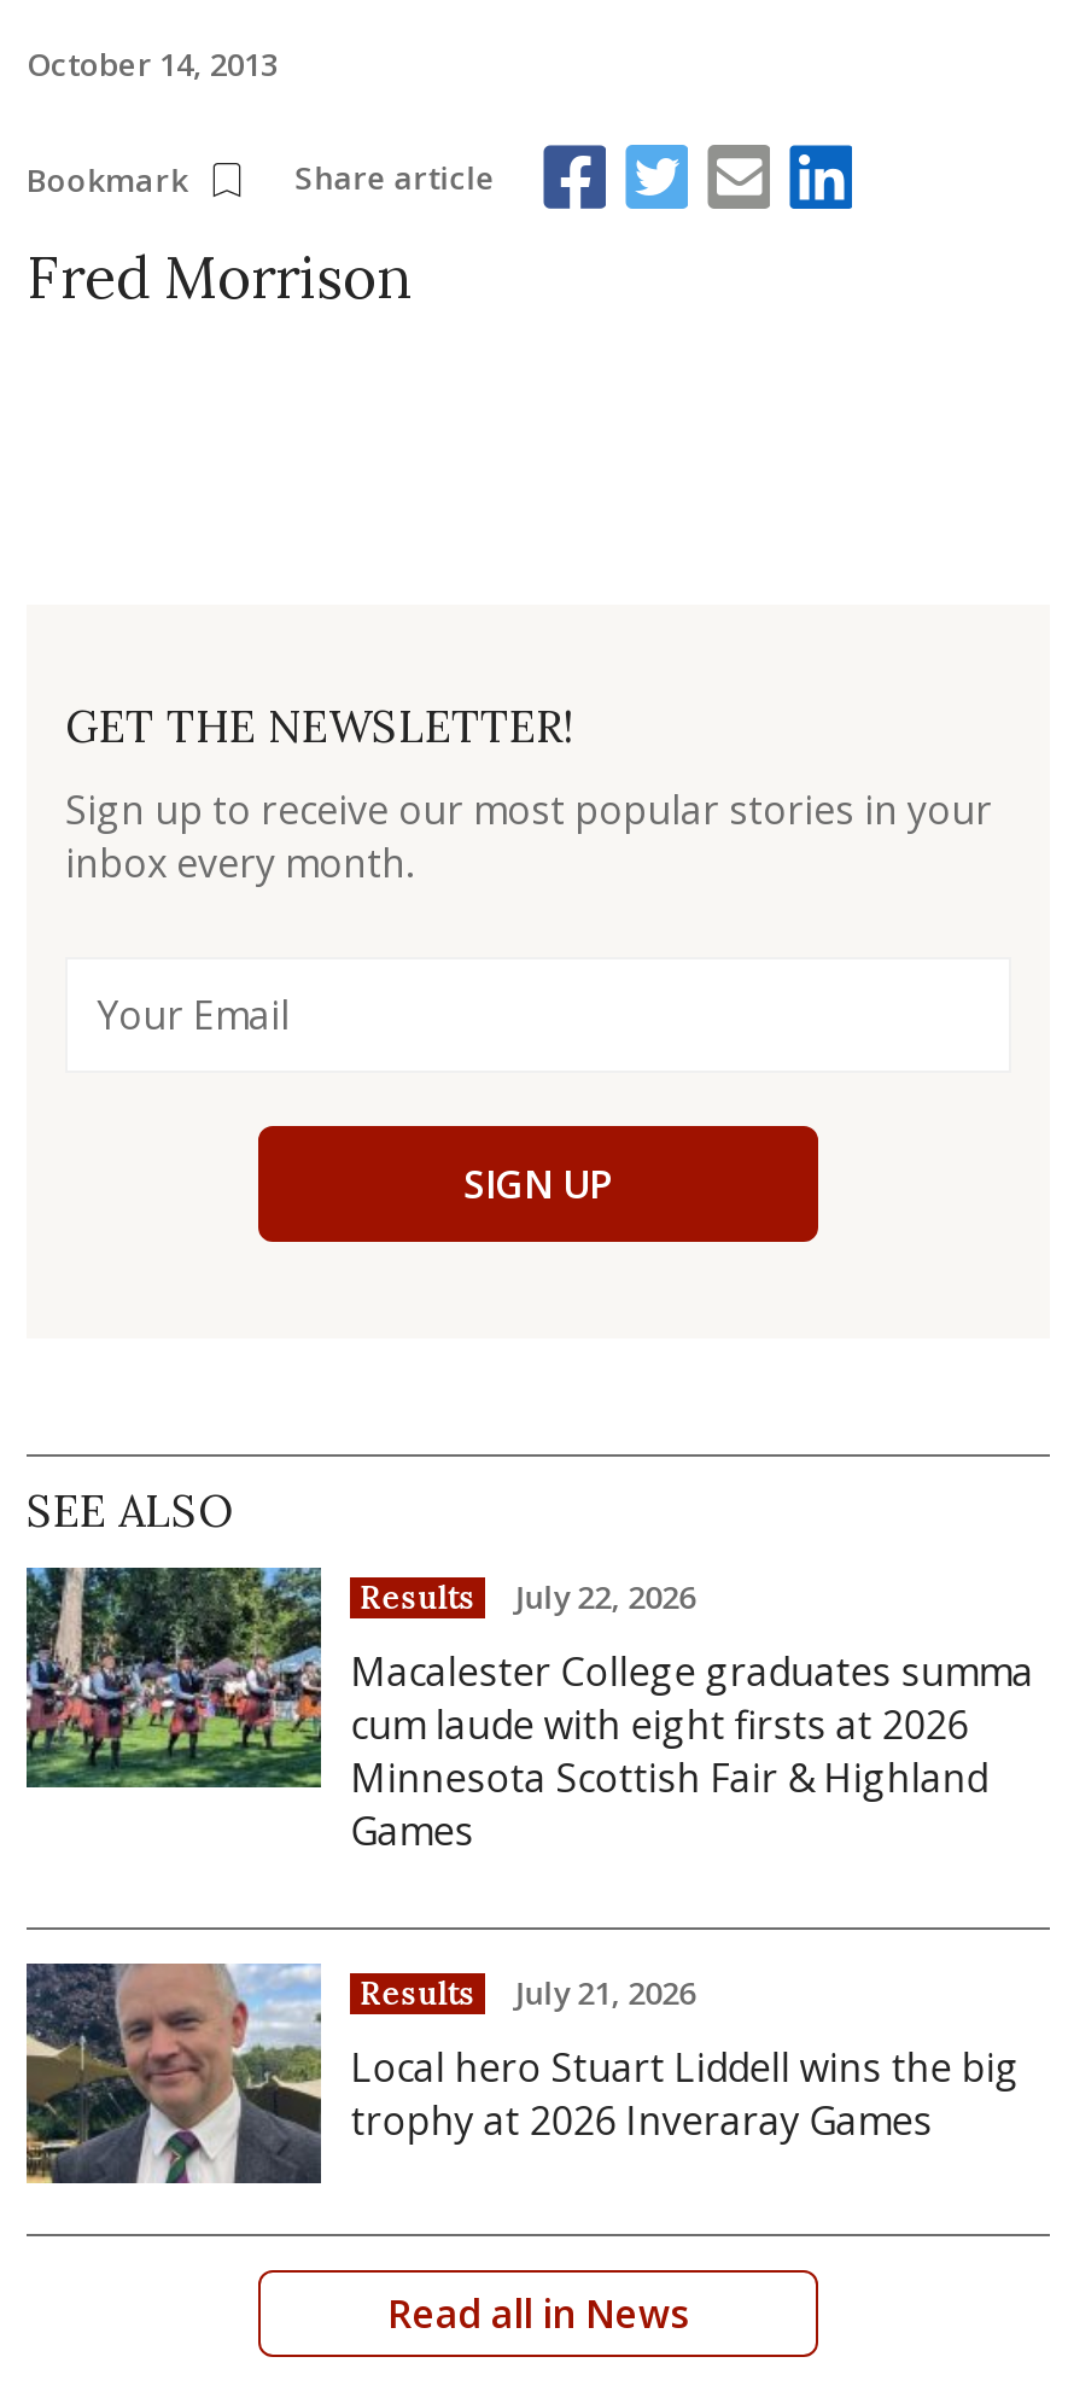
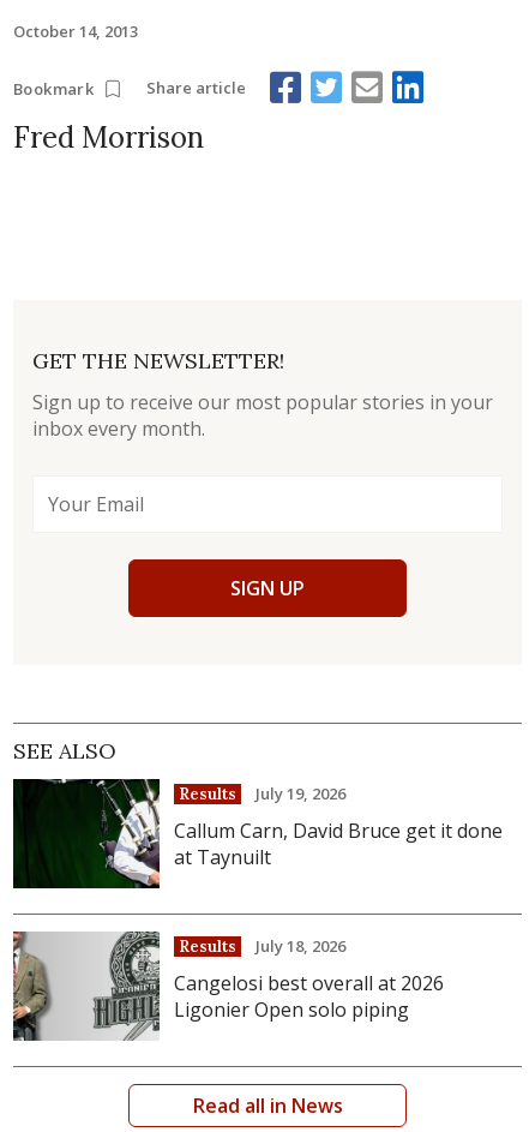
- [image]
- Macalester College graduates summa
- cum laude with eight firsts at 2026
- Minnesota Scottish Fair & Highland
- Games
+ [image]
+ Callum Carn, David Bruce get it done
+ at Taynuilt

- Results July 22, 2026
+ Results July 19, 2026

- [image]
- Local hero Stuart Liddell wins the big
- trophy at 2026 Inveraray Games
+ [image]
+ Cangelosi best overall at 2026
+ Ligonier Open solo piping

- Results July 21, 2026
+ Results July 18, 2026
